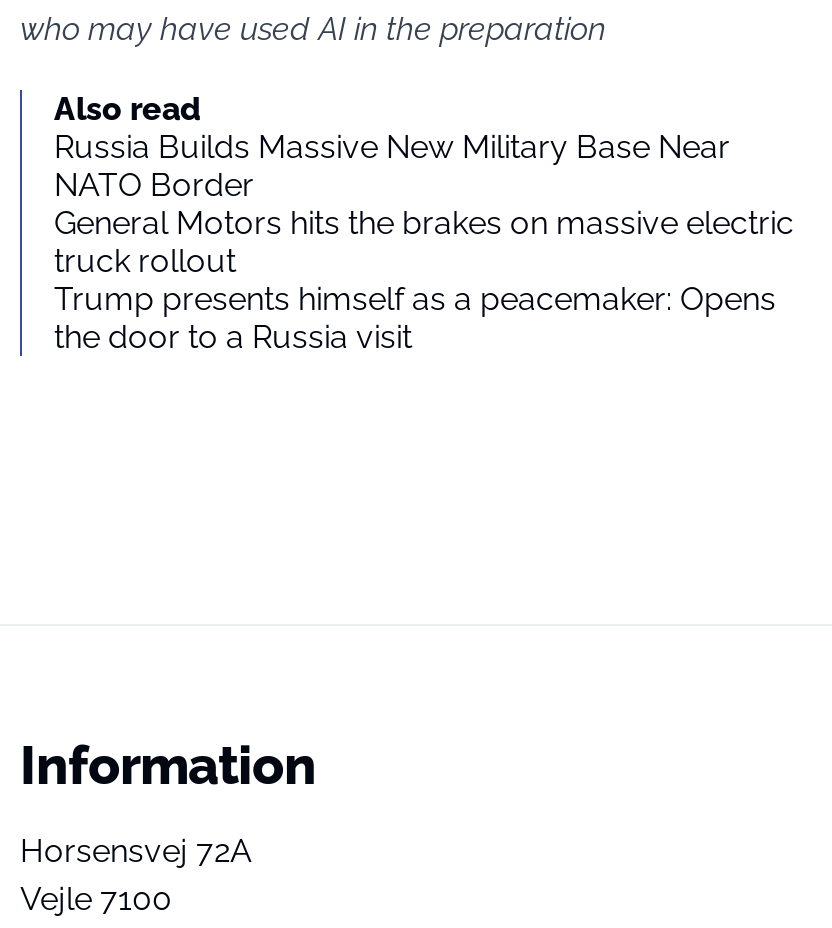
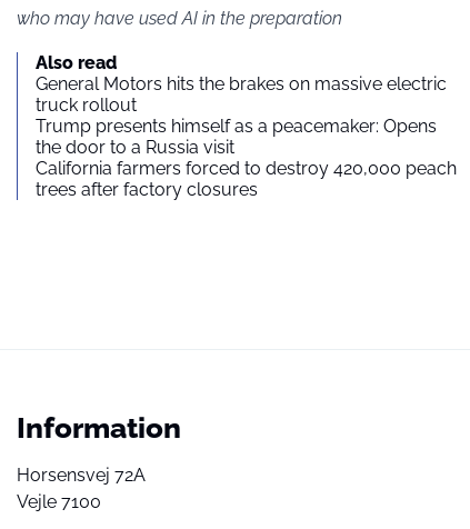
- Russia Builds Massive New Military Base Near
- NATO Border

moved up: General Motors hits the brakes on massive electric | truck rollout | Trump presents himself as a peacemaker: Opens | the door to a Russia visit

+ California farmers forced to destroy 420,000 peach
+ trees after factory closures
